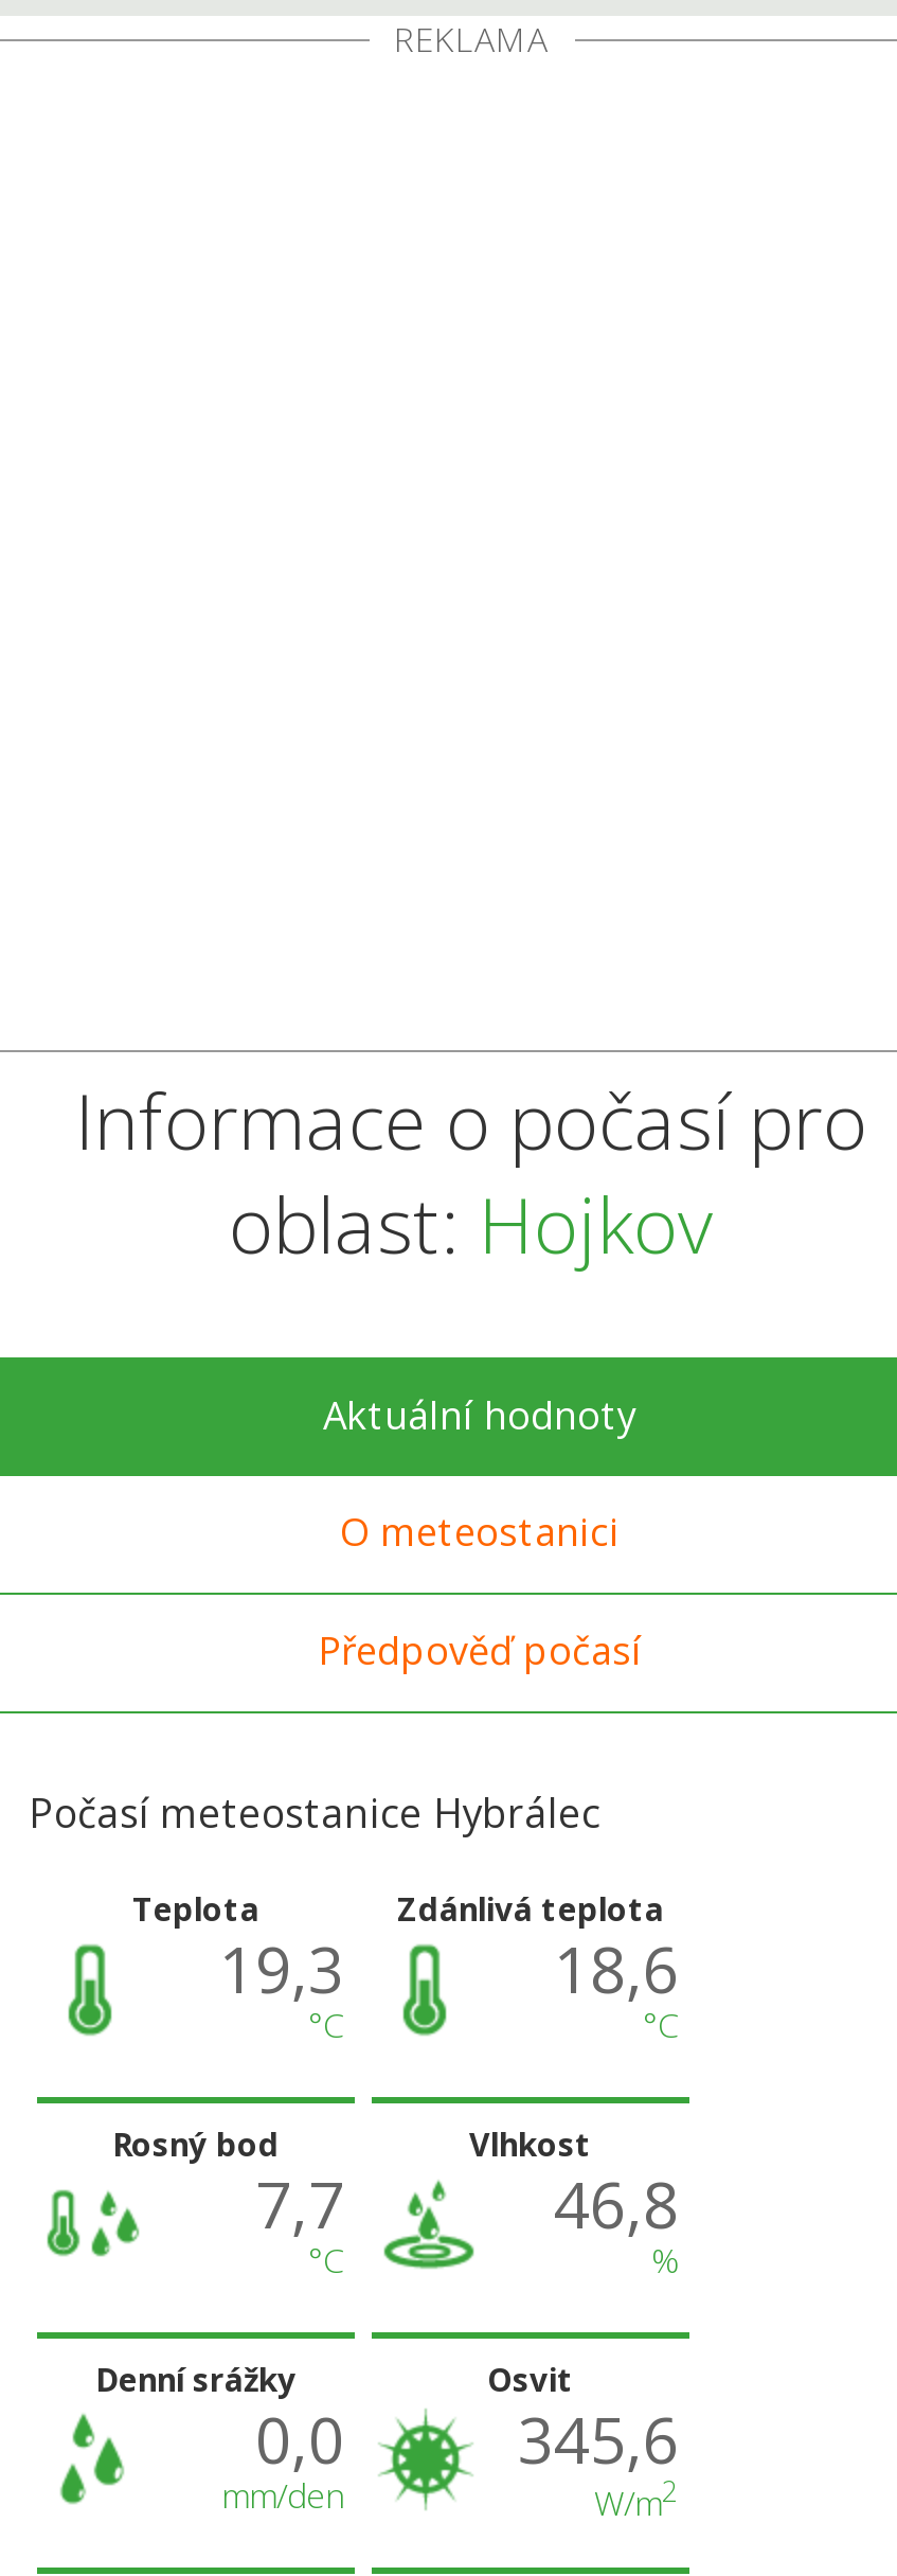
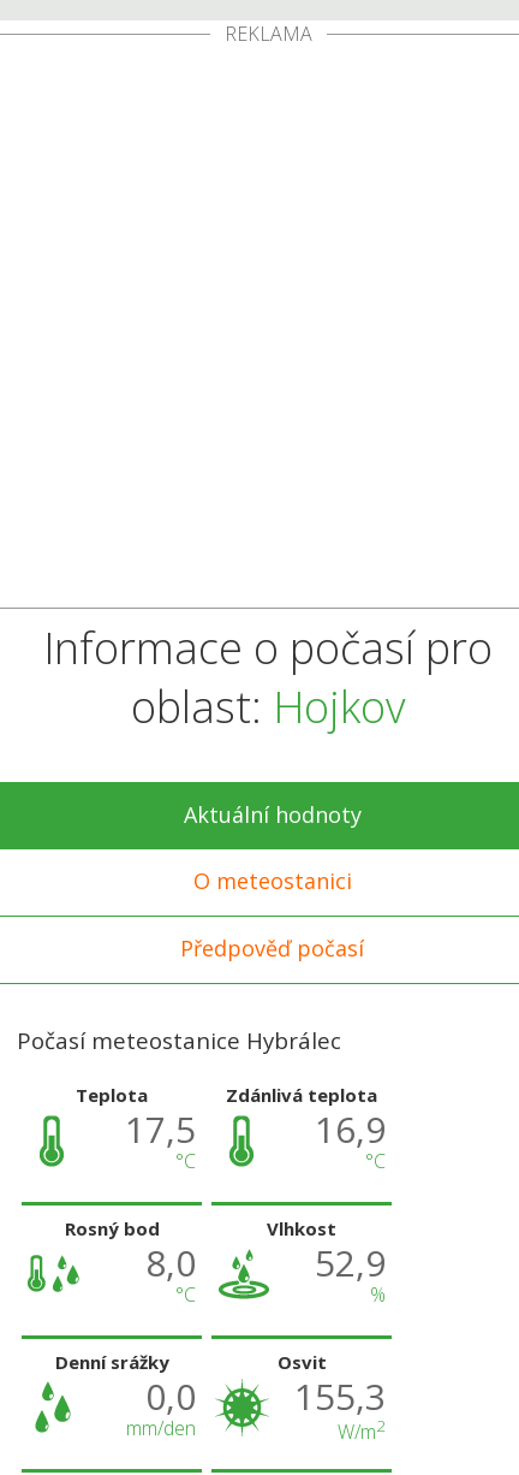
- 19,3
+ 17,5

- 18,6
+ 16,9

- 7,7
+ 8,0

- 46,8
+ 52,9

- 0,0 345,6
+ 0,0 155,3
